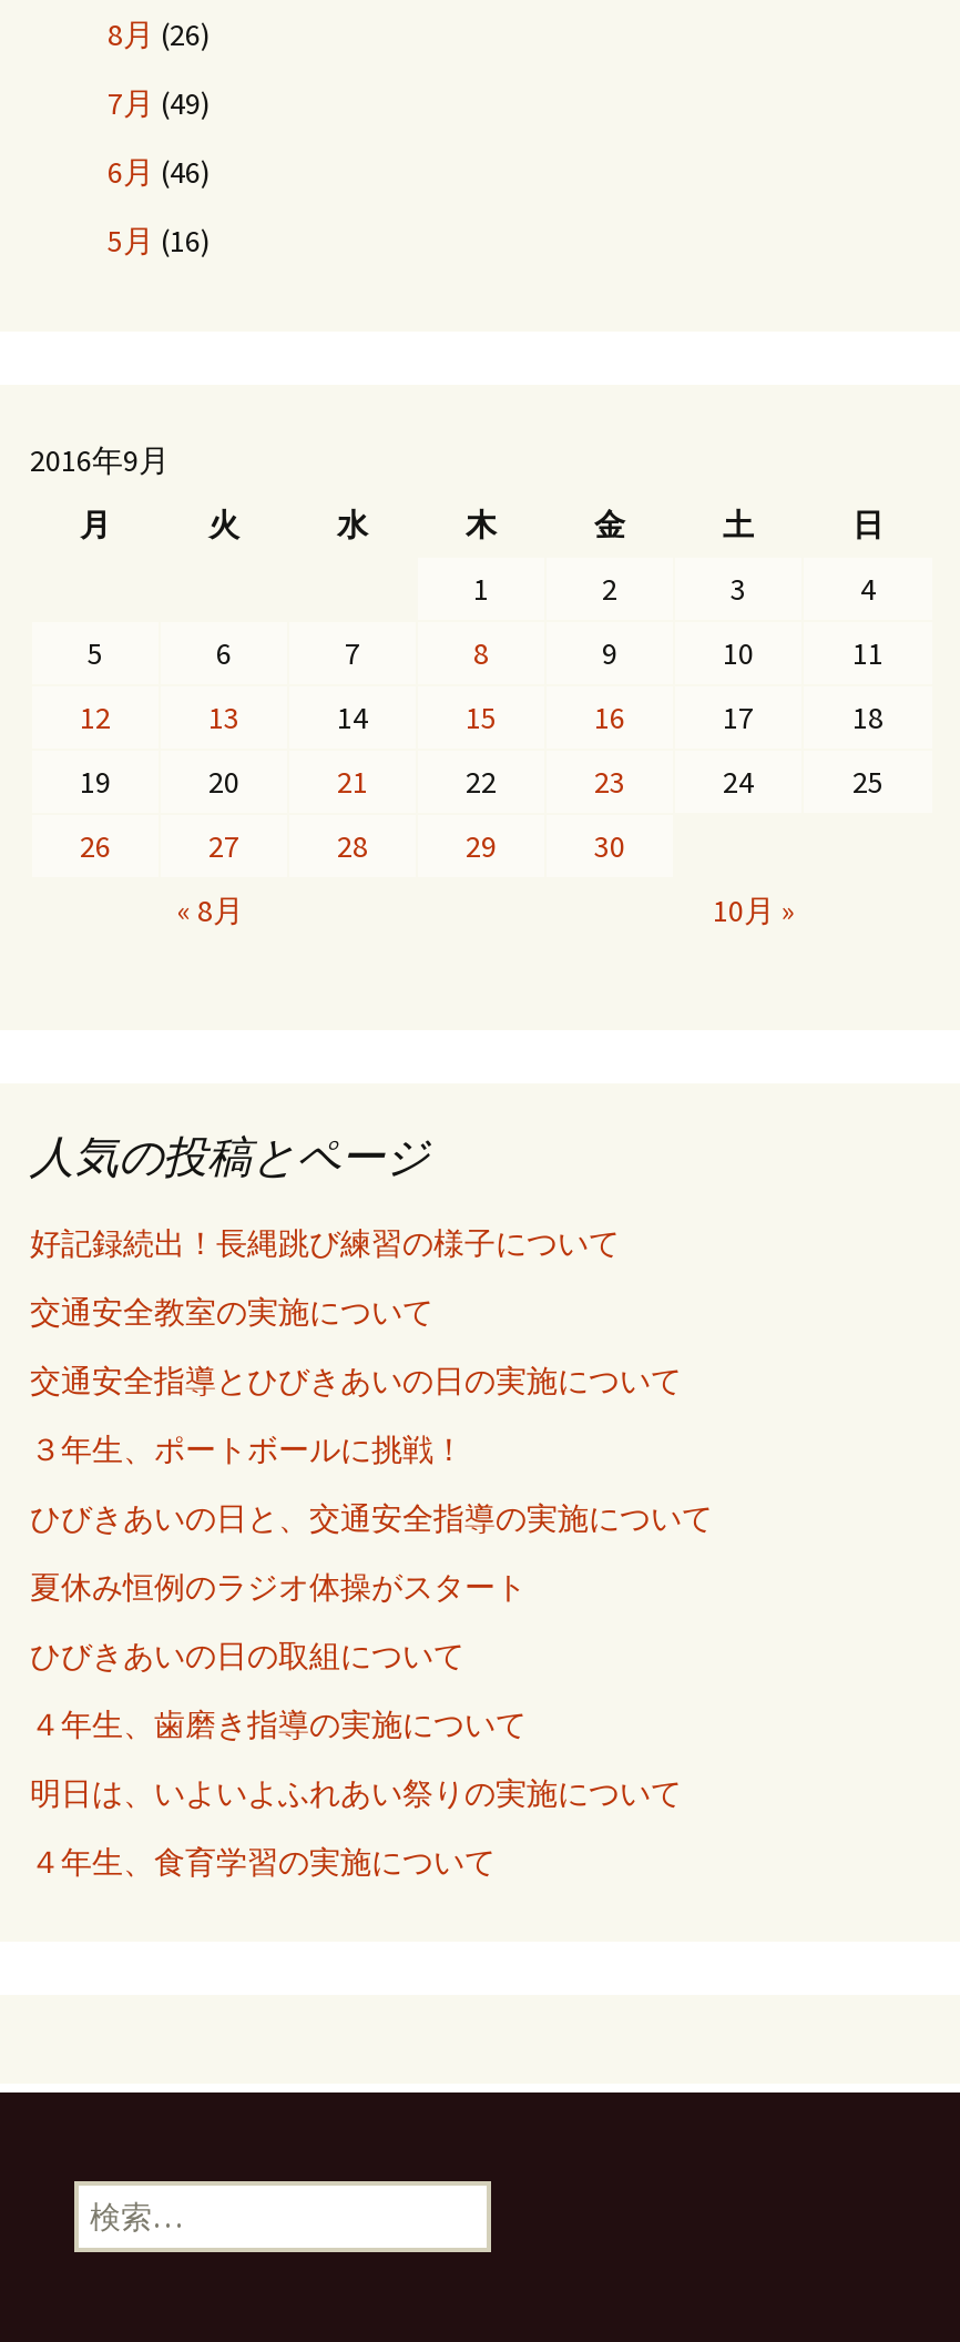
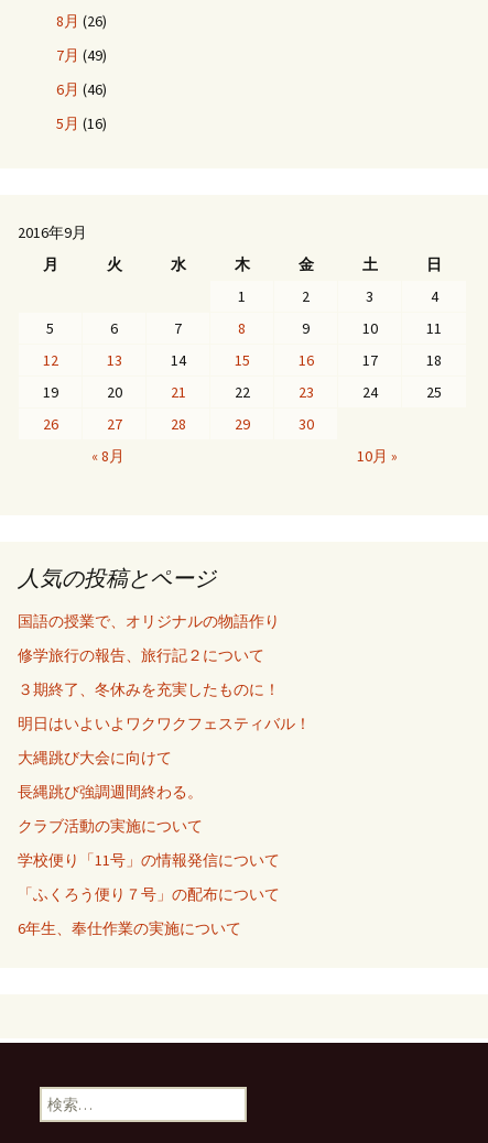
- 好記録続出！長縄跳び練習の様子について
+ 国語の授業で、オリジナルの物語作り

- 交通安全教室の実施について
+ 修学旅行の報告、旅行記２について

- 交通安全指導とひびきあいの日の実施について
+ ３期終了、冬休みを充実したものに！

- ３年生、ポートボールに挑戦！
+ 明日はいよいよワクワクフェスティバル！

- ひびきあいの日と、交通安全指導の実施について
+ 大縄跳び大会に向けて

- 夏休み恒例のラジオ体操がスタート
+ 長縄跳び強調週間終わる。

- ひびきあいの日の取組について
+ クラブ活動の実施について

- ４年生、歯磨き指導の実施について
+ 学校便り「11号」の情報発信について

- 明日は、いよいよふれあい祭りの実施について
+ 「ふくろう便り７号」の配布について

- ４年生、食育学習の実施について
+ 6年生、奉仕作業の実施について
